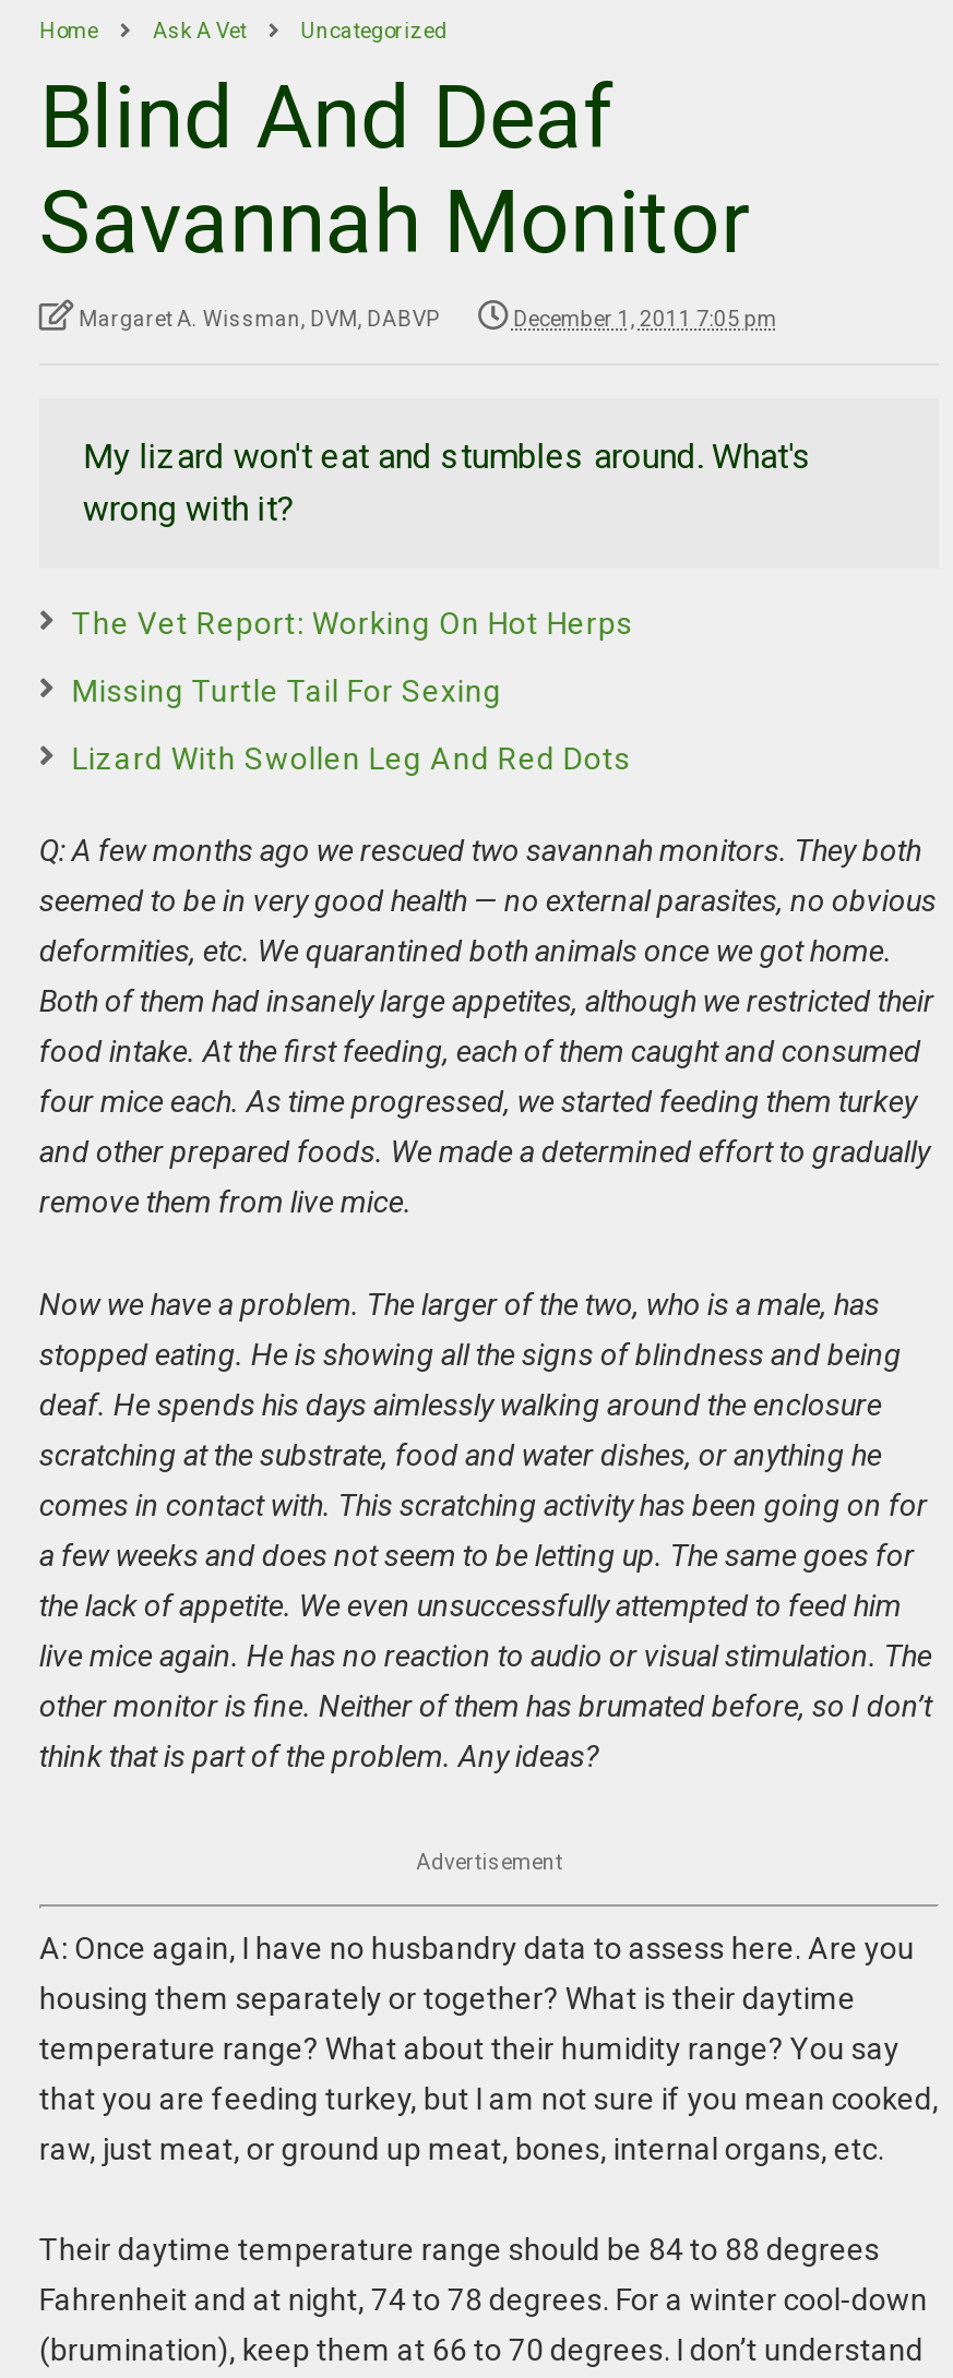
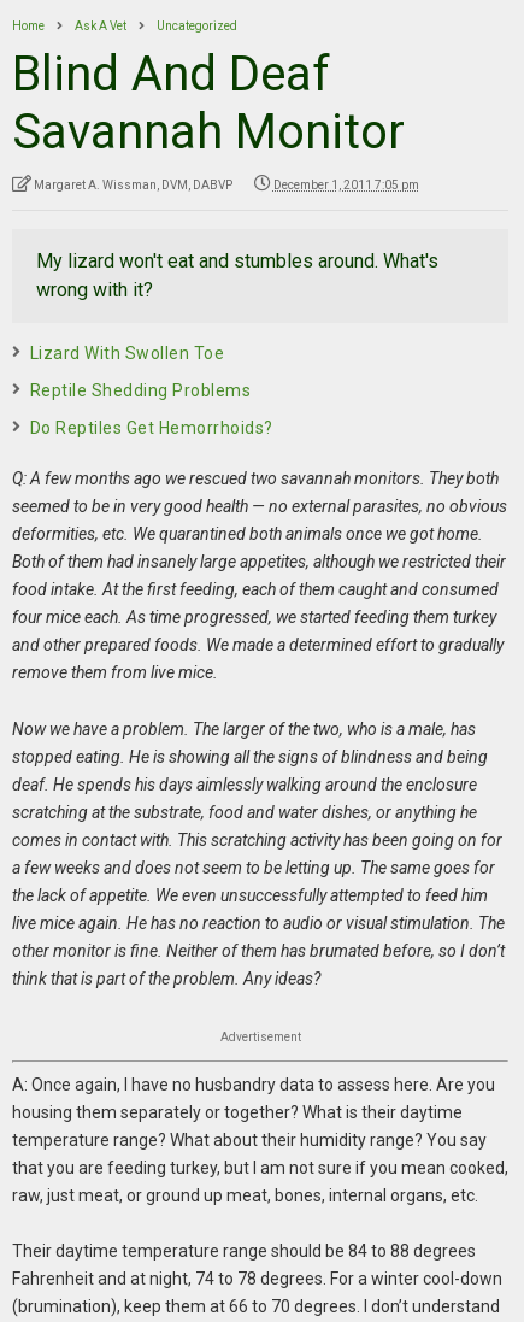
- The Vet Report: Working On Hot Herps
+ Lizard With Swollen Toe

- Missing Turtle Tail For Sexing
+ Reptile Shedding Problems

- Lizard With Swollen Leg And Red Dots
+ Do Reptiles Get Hemorrhoids?
